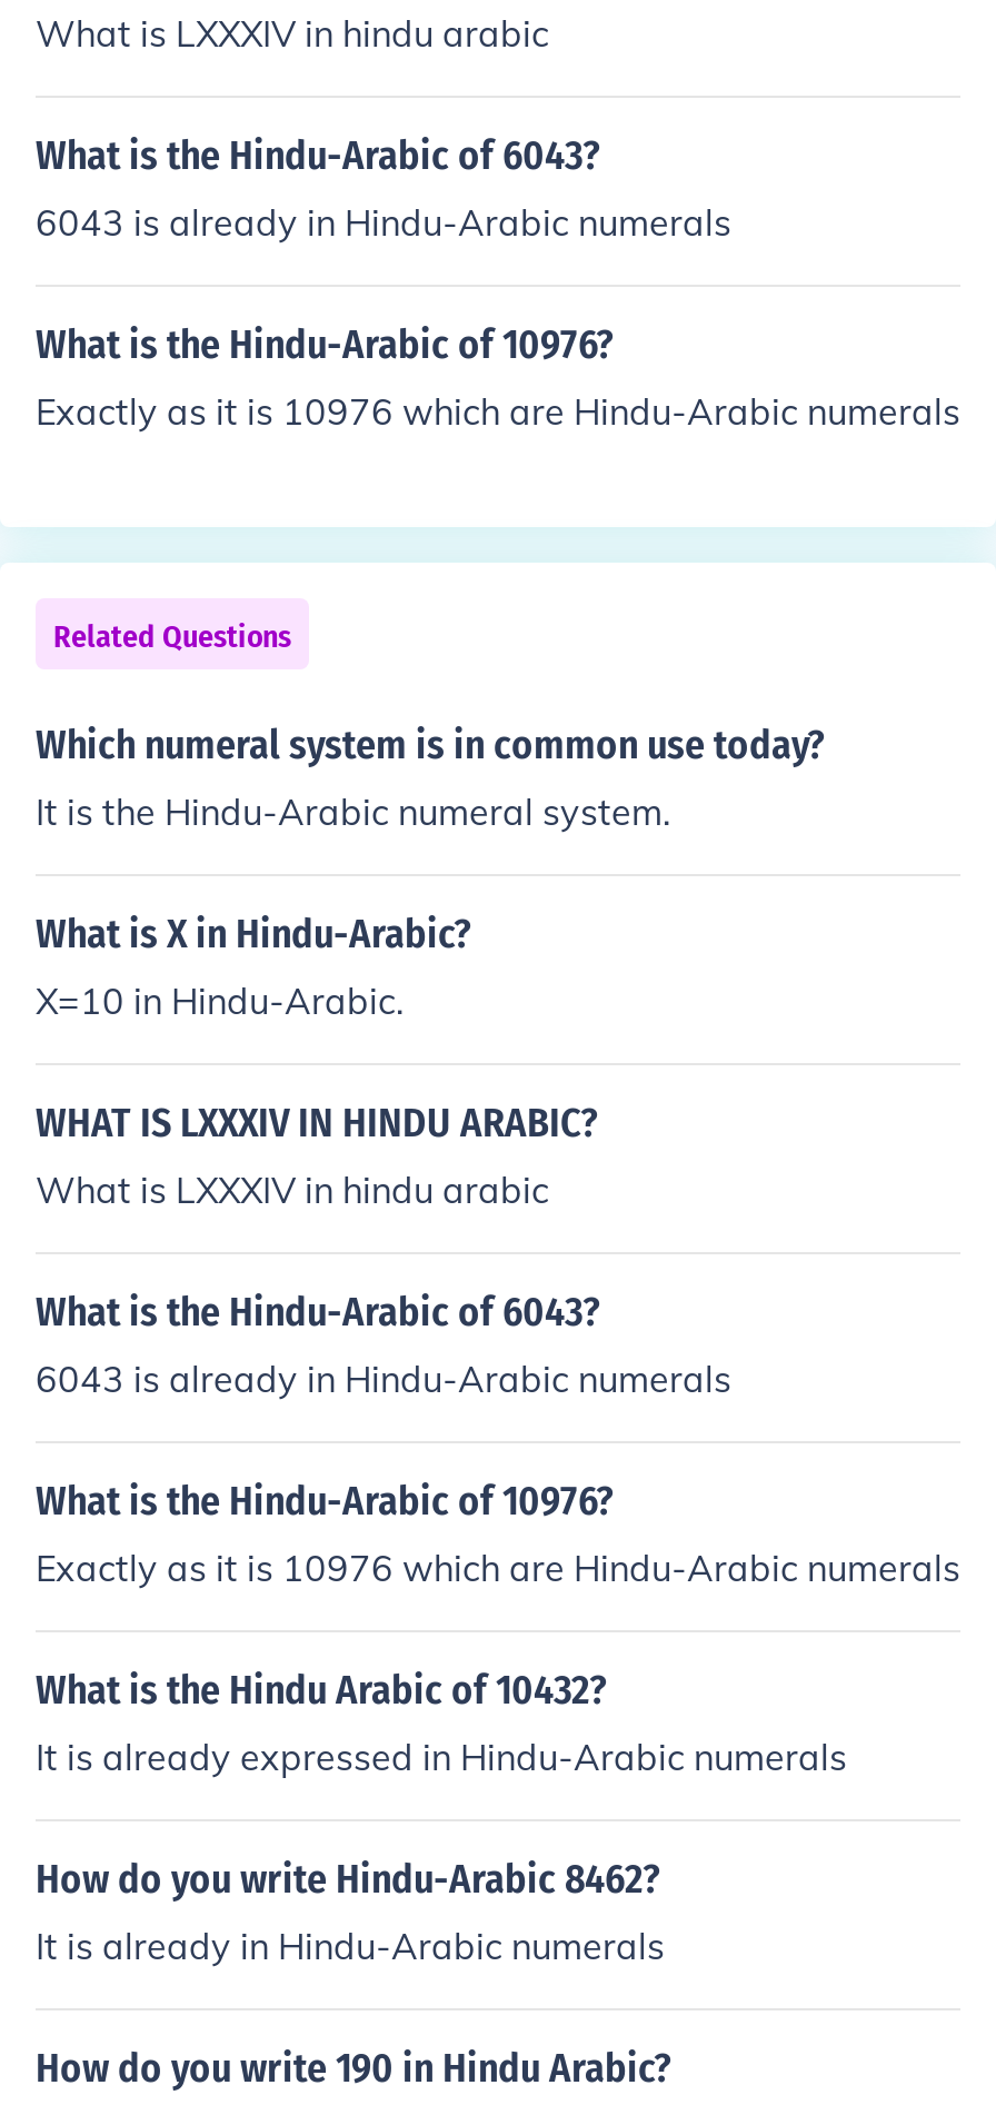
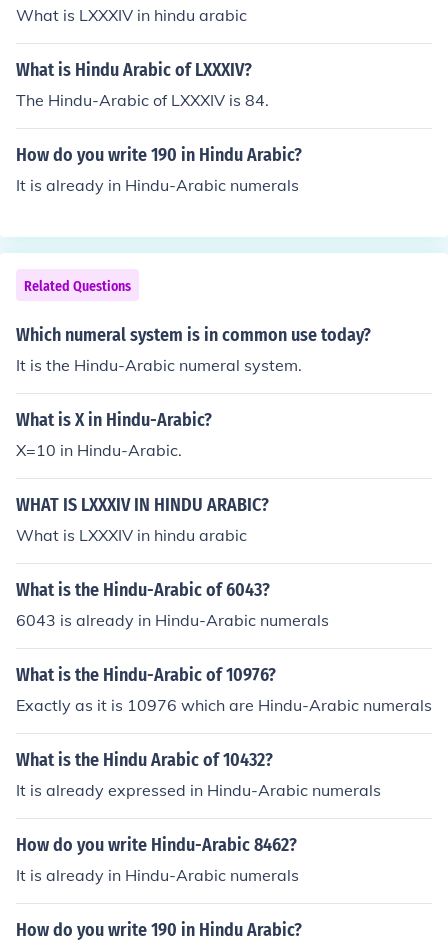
- What is the Hindu-Arabic of 6043?
- 6043 is already in Hindu-Arabic numerals
+ What is Hindu Arabic of LXXXIV?
+ The Hindu-Arabic of LXXXIV is 84.

- What is the Hindu-Arabic of 10976?
- Exactly as it is 10976 which are Hindu-Arabic numerals
+ How do you write 190 in Hindu Arabic?
+ It is already in Hindu-Arabic numerals
